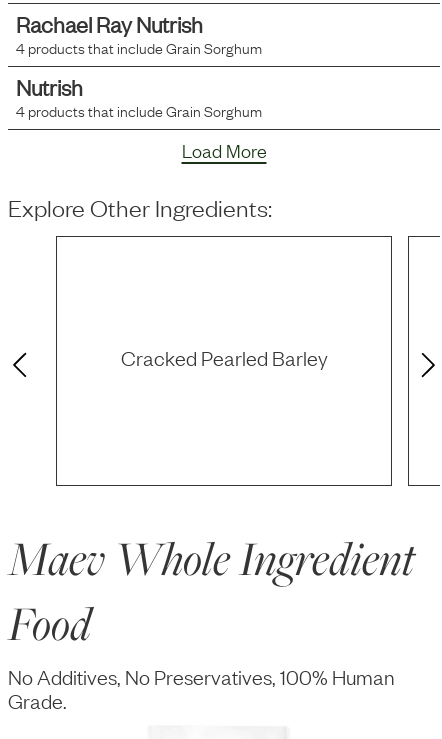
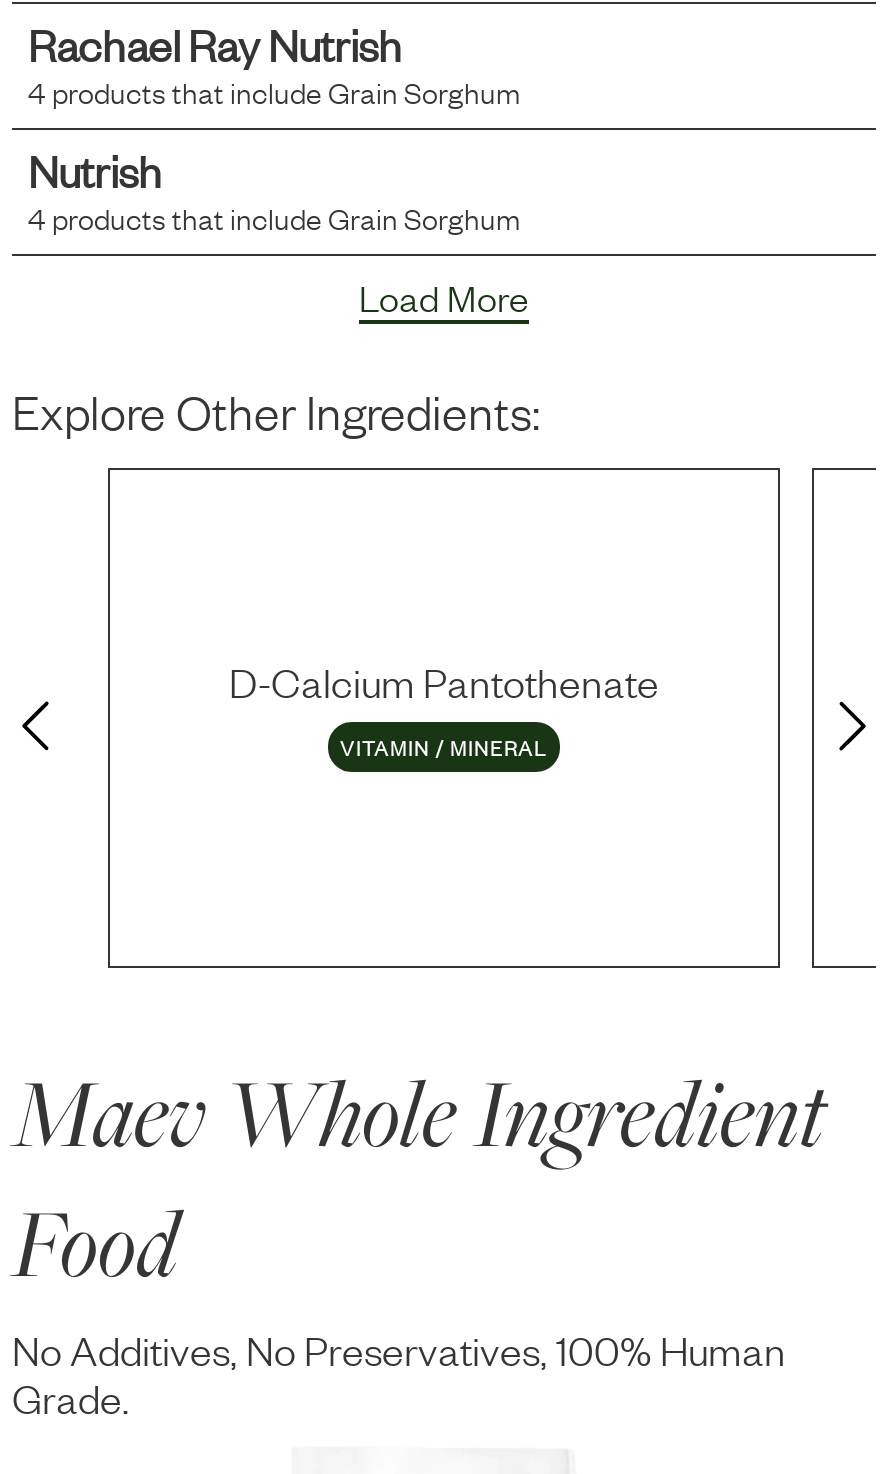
- Cracked Pearled Barley
+ D-Calcium Pantothenate
+ VITAMIN / MINERAL
